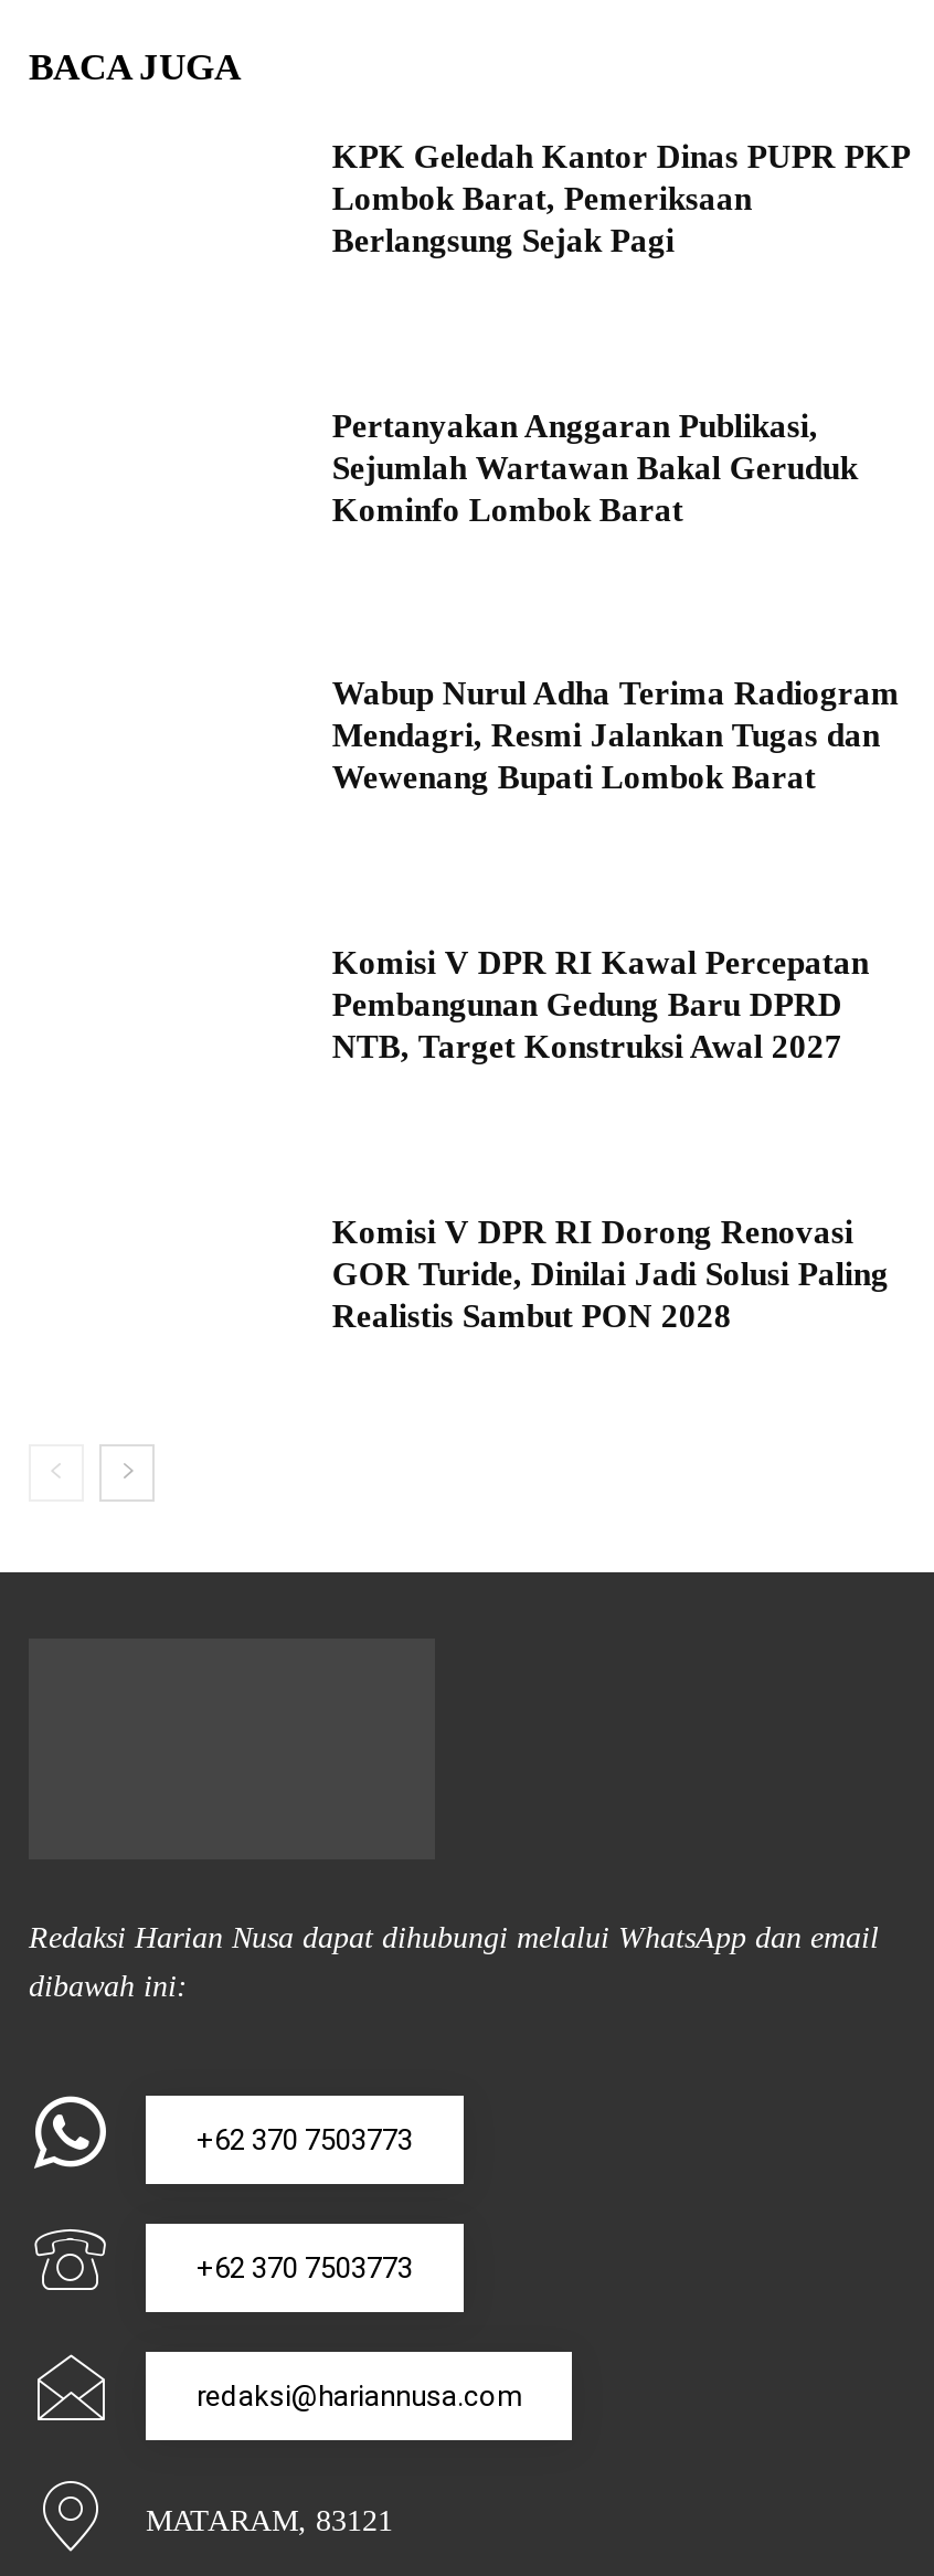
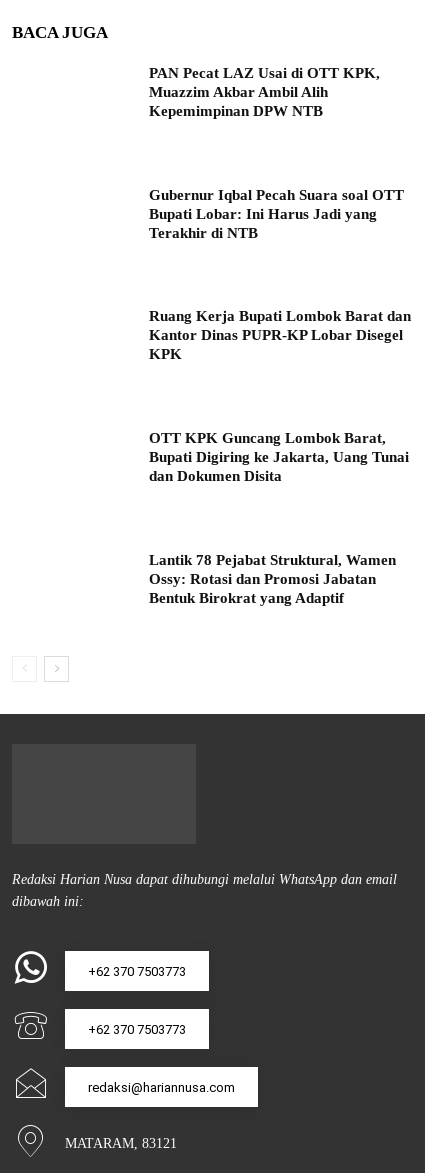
- KPK Geledah Kantor Dinas PUPR PKP
- Lombok Barat, Pemeriksaan
- Berlangsung Sejak Pagi
+ PAN Pecat LAZ Usai di OTT KPK,
+ Muazzim Akbar Ambil Alih
+ Kepemimpinan DPW NTB

- Pertanyakan Anggaran Publikasi,
- Sejumlah Wartawan Bakal Geruduk
- Kominfo Lombok Barat
+ Gubernur Iqbal Pecah Suara soal OTT
+ Bupati Lobar: Ini Harus Jadi yang
+ Terakhir di NTB

- Wabup Nurul Adha Terima Radiogram
- Mendagri, Resmi Jalankan Tugas dan
- Wewenang Bupati Lombok Barat
+ Ruang Kerja Bupati Lombok Barat dan
+ Kantor Dinas PUPR-KP Lobar Disegel
+ KPK

- Komisi V DPR RI Kawal Percepatan
- Pembangunan Gedung Baru DPRD
- NTB, Target Konstruksi Awal 2027
+ OTT KPK Guncang Lombok Barat,
+ Bupati Digiring ke Jakarta, Uang Tunai
+ dan Dokumen Disita

- Komisi V DPR RI Dorong Renovasi
- GOR Turide, Dinilai Jadi Solusi Paling
- Realistis Sambut PON 2028
+ Lantik 78 Pejabat Struktural, Wamen
+ Ossy: Rotasi dan Promosi Jabatan
+ Bentuk Birokrat yang Adaptif
